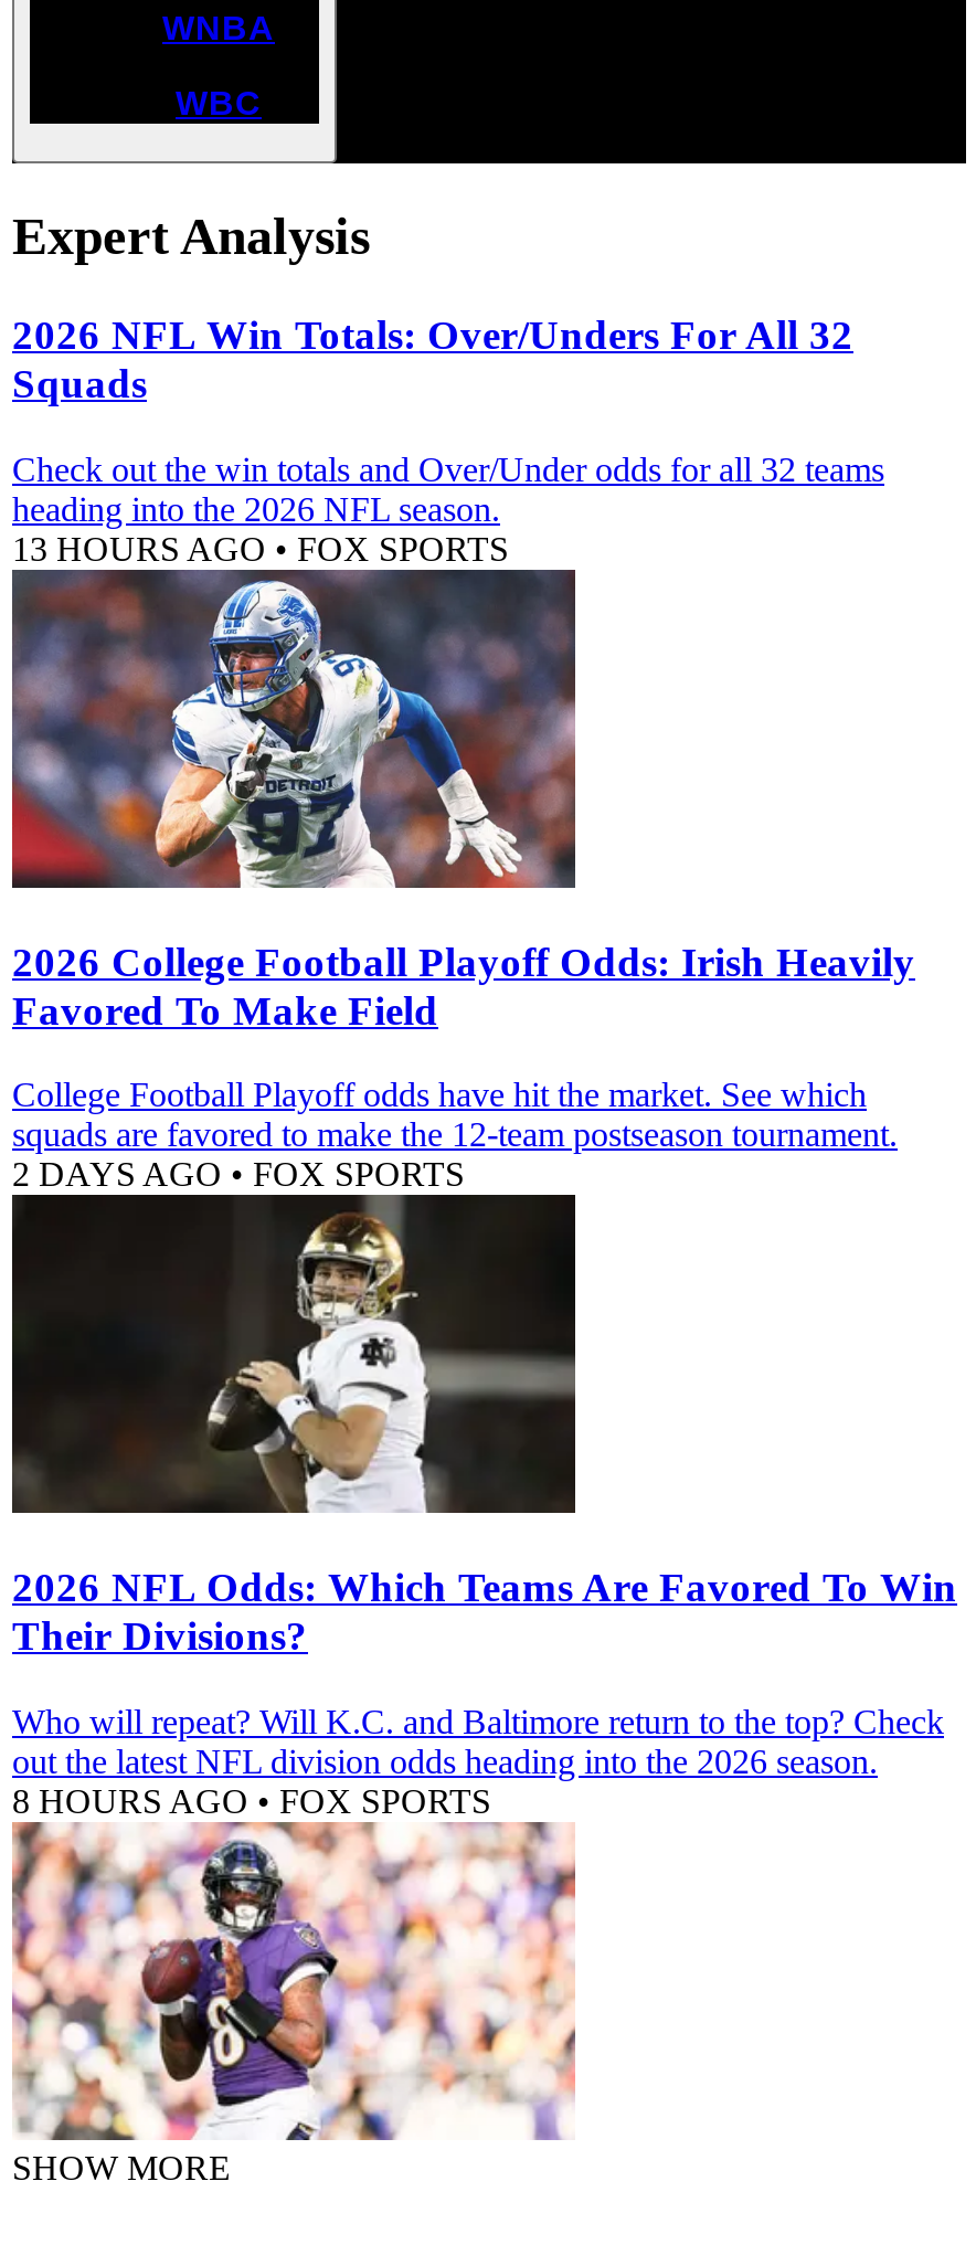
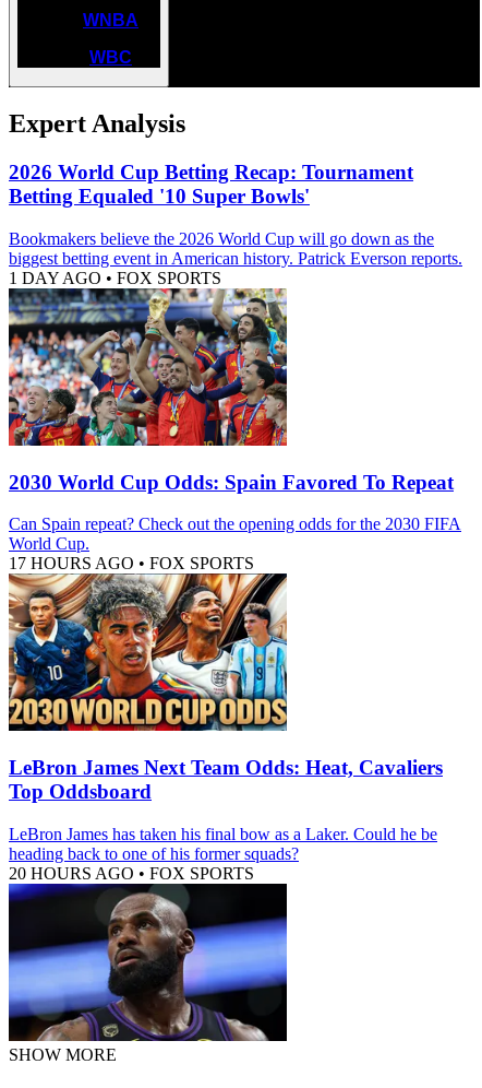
- 2026 NFL Win Totals: Over/Unders For All 32
- Squads
+ 2026 World Cup Betting Recap: Tournament
+ Betting Equaled '10 Super Bowls'

- Check out the win totals and Over/Under odds for all 32 teams
- heading into the 2026 NFL season.
- 13 HOURS AGO • FOX SPORTS
+ Bookmakers believe the 2026 World Cup will go down as the
+ biggest betting event in American history. Patrick Everson reports.
+ 1 DAY AGO • FOX SPORTS

- [image]
- 2026 College Football Playoff Odds: Irish Heavily
- Favored To Make Field
+ [image]
+ 2030 World Cup Odds: Spain Favored To Repeat

- College Football Playoff odds have hit the market. See which
- squads are favored to make the 12-team postseason tournament.
- 2 DAYS AGO • FOX SPORTS
+ Can Spain repeat? Check out the opening odds for the 2030 FIFA
+ World Cup.
+ 17 HOURS AGO • FOX SPORTS

- [image]
- 2026 NFL Odds: Which Teams Are Favored To Win
- Their Divisions?
+ [image]
+ LeBron James Next Team Odds: Heat, Cavaliers
+ Top Oddsboard

- Who will repeat? Will K.C. and Baltimore return to the top? Check
- out the latest NFL division odds heading into the 2026 season.
- 8 HOURS AGO • FOX SPORTS
+ LeBron James has taken his final bow as a Laker. Could he be
+ heading back to one of his former squads?
+ 20 HOURS AGO • FOX SPORTS

- [image]
+ [image]
